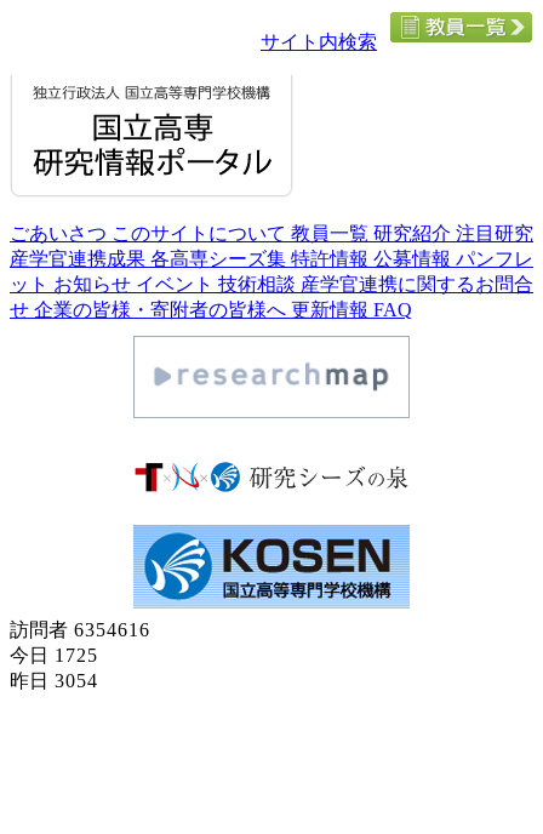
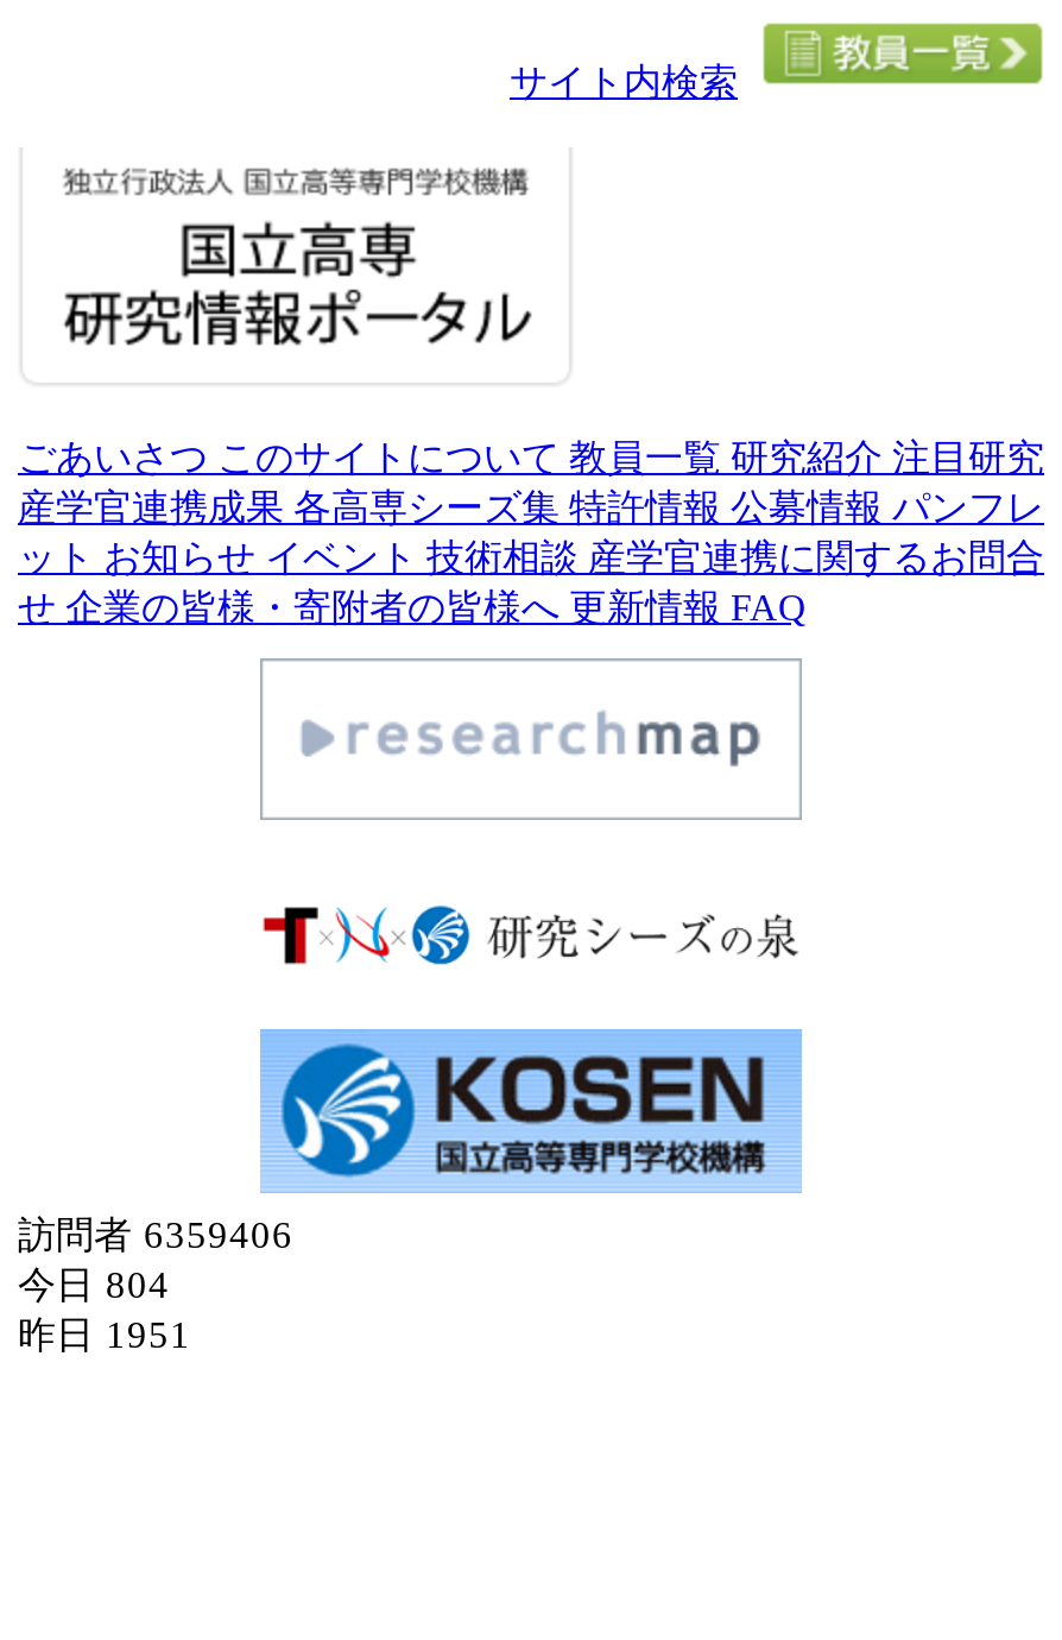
- 訪問者63 546 1 6
- 今日1 72 5
- 昨日3054
+ 訪問者6359406
+ 今日804
+ 昨日1 95 1
